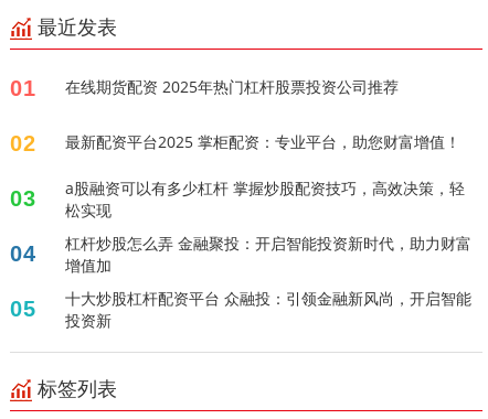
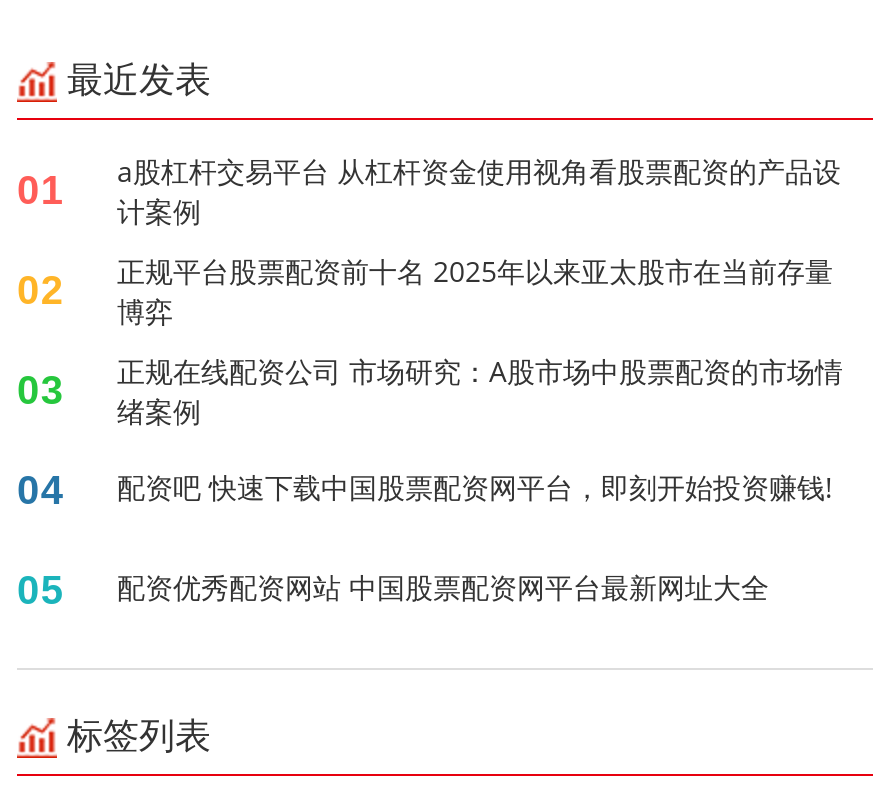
- 在线期货配资 2025年热门杠杆股票投资公司推荐
+ a股杠杆交易平台 从杠杆资金使用视角看股票配资的产品设
+ 计案例

- 最新配资平台2025 掌柜配资：专业平台，助您财富增值！
+ 正规平台股票配资前十名 2025年以来亚太股市在当前存量
+ 博弈

- a股融资可以有多少杠杆 掌握炒股配资技巧，高效决策，轻
- 松实现
+ 正规在线配资公司 市场研究：A股市场中股票配资的市场情
+ 绪案例

- 杠杆炒股怎么弄 金融聚投：开启智能投资新时代，助力财富
- 增值加
+ 配资吧 快速下载中国股票配资网平台，即刻开始投资赚钱!

- 十大炒股杠杆配资平台 众融投：引领金融新风尚，开启智能
- 投资新
+ 配资优秀配资网站 中国股票配资网平台最新网址大全
